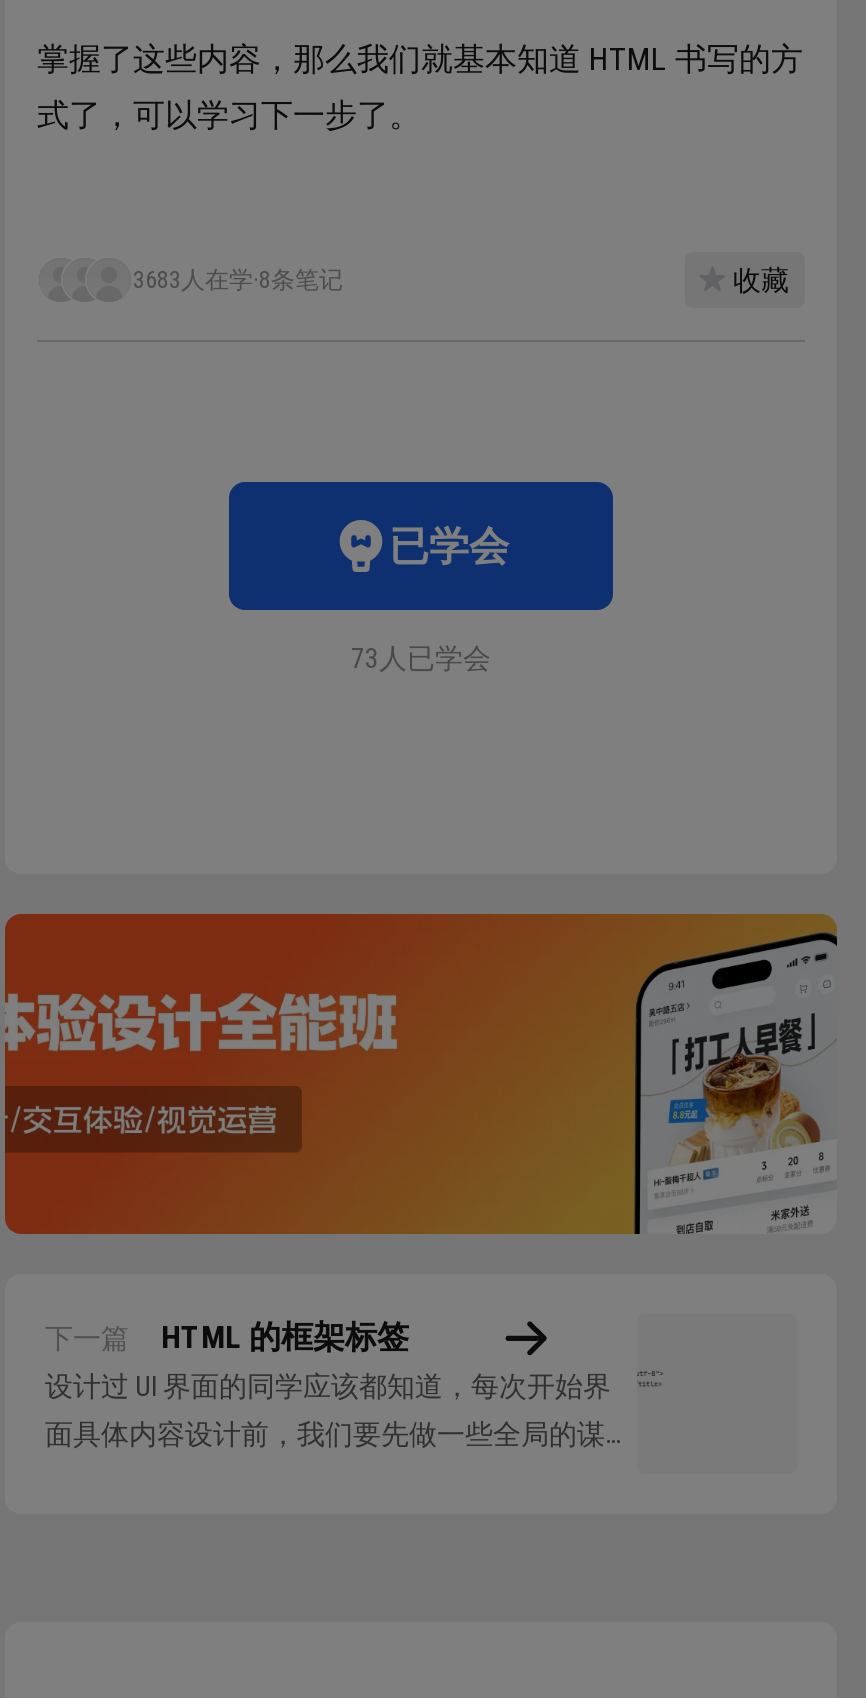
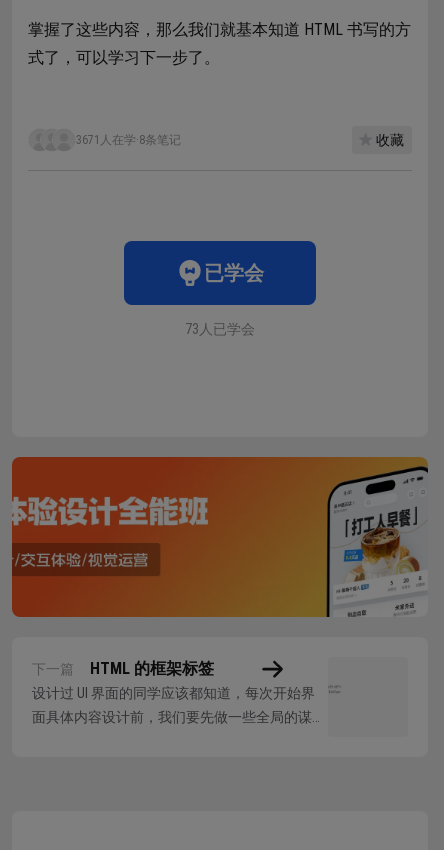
- 3683人在学·8条笔记
+ 3671人在学·8条笔记
